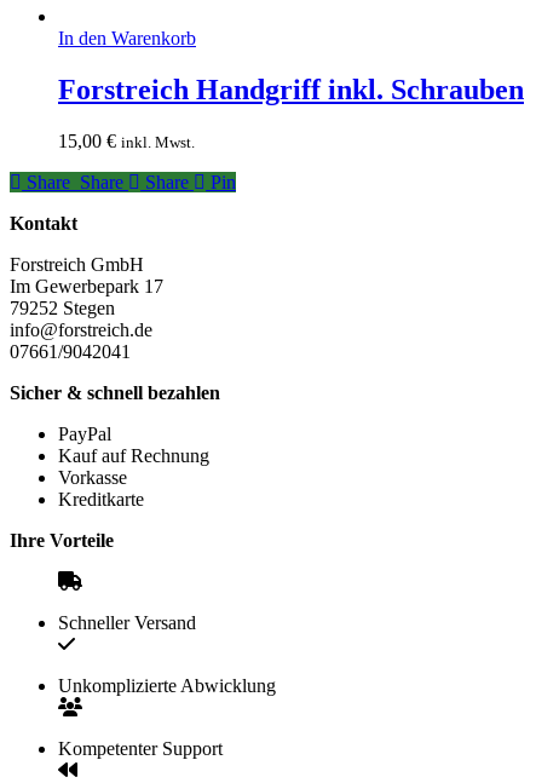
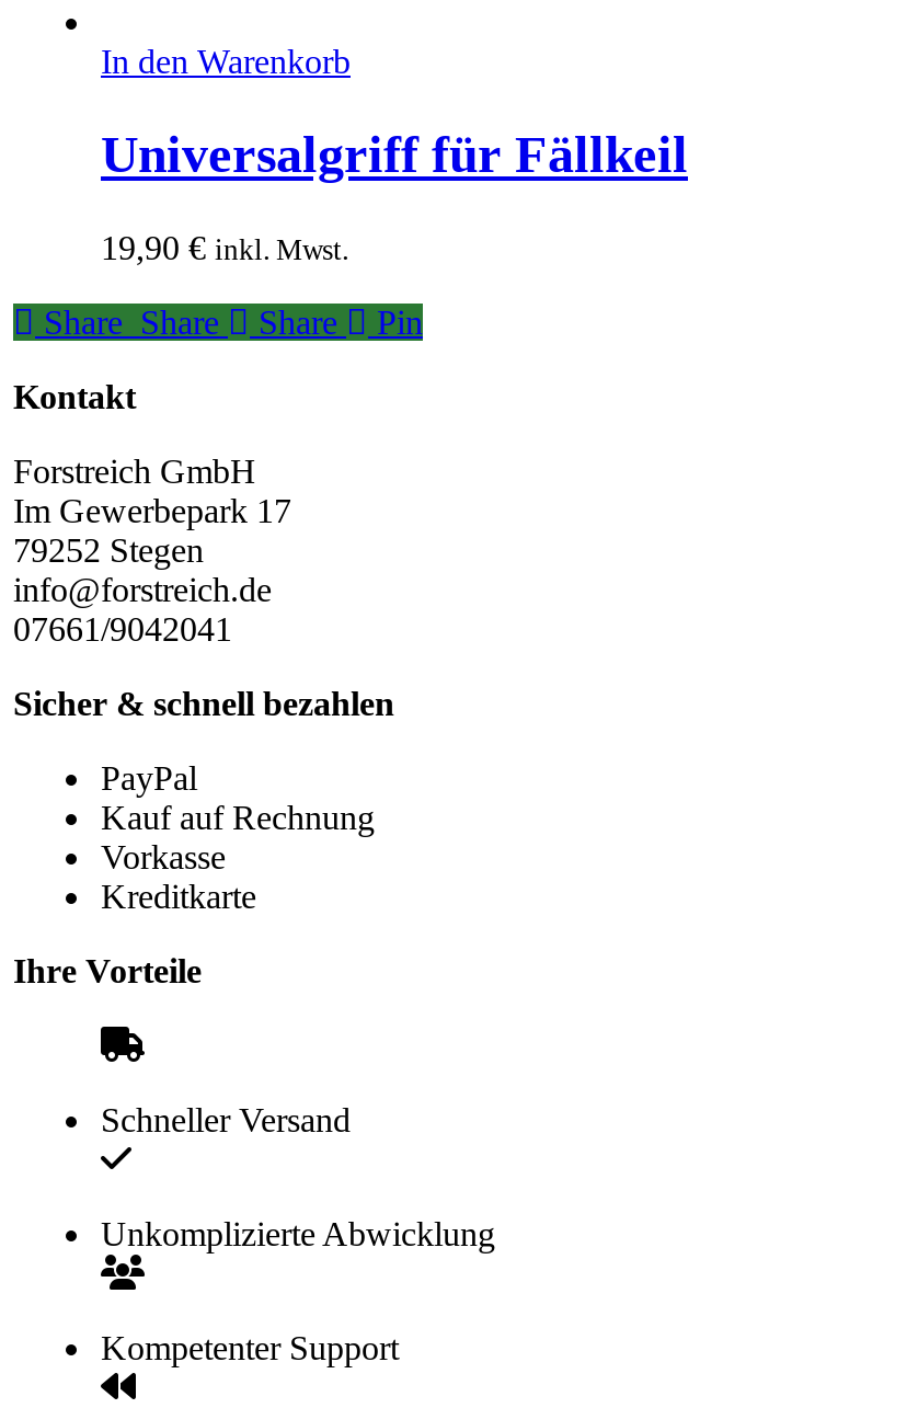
- Forstreich Handgriff inkl. Schrauben
+ Universalgriff für Fällkeil

- 15,00 € inkl. Mwst.
+ 19,90 € inkl. Mwst.
